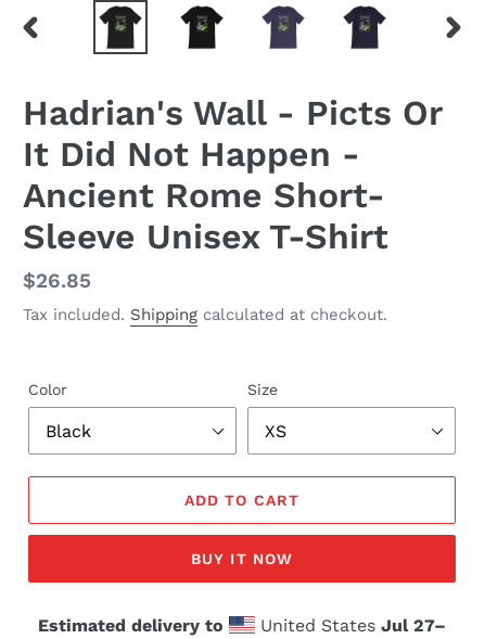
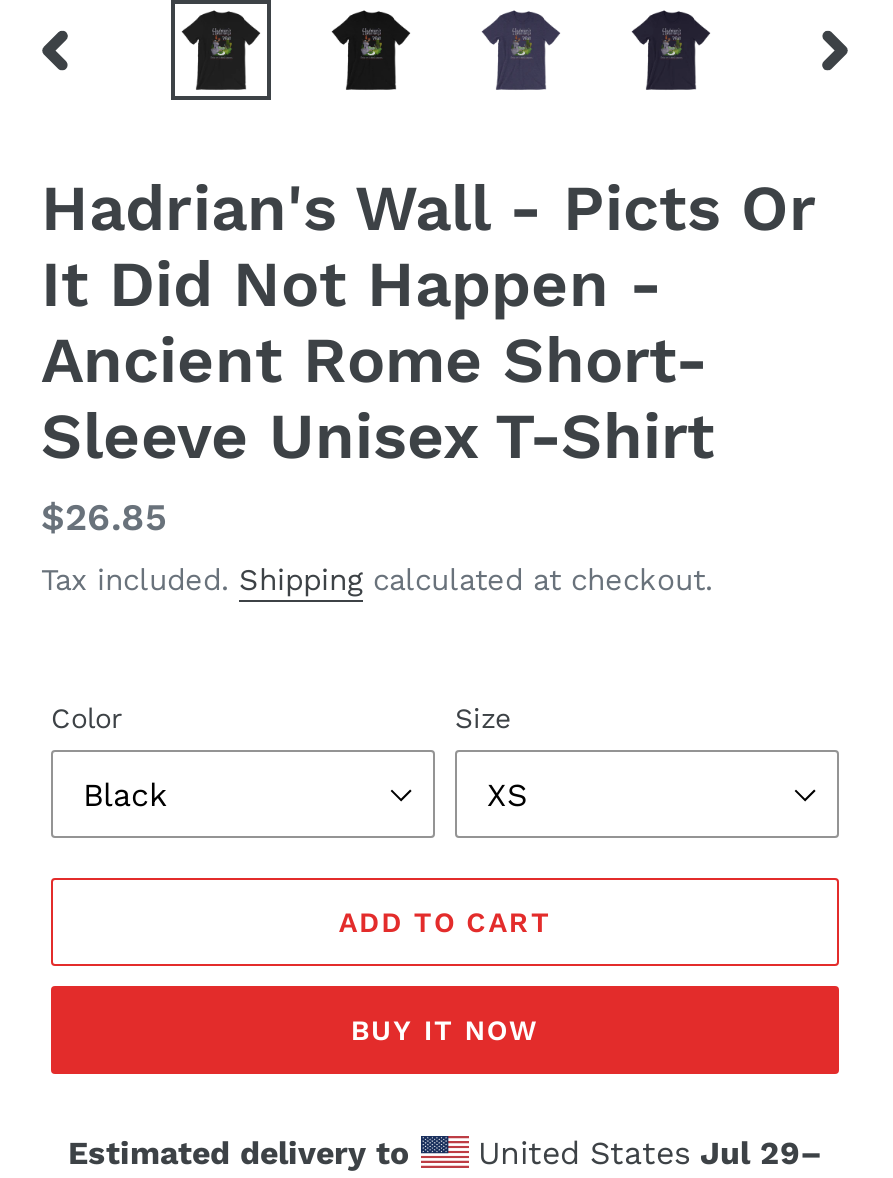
- United States Jul 27–
+ United States Jul 29–
